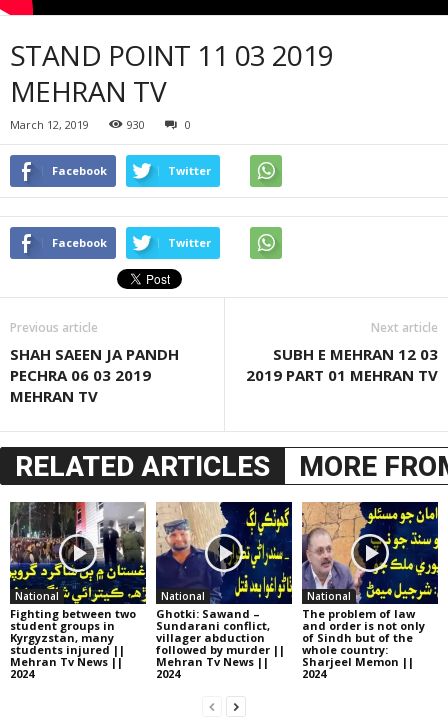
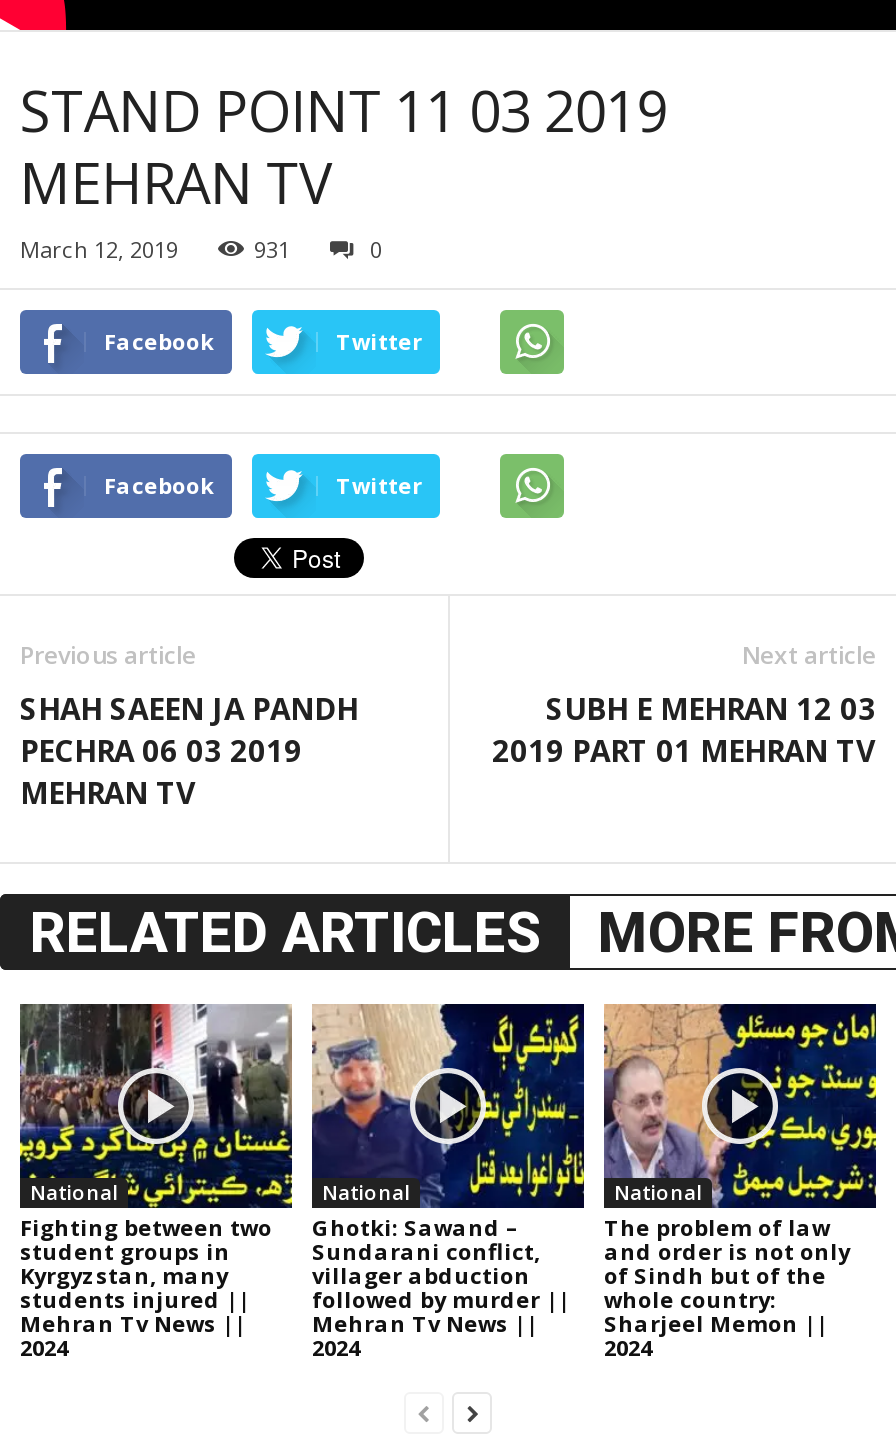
- 930
+ 931
